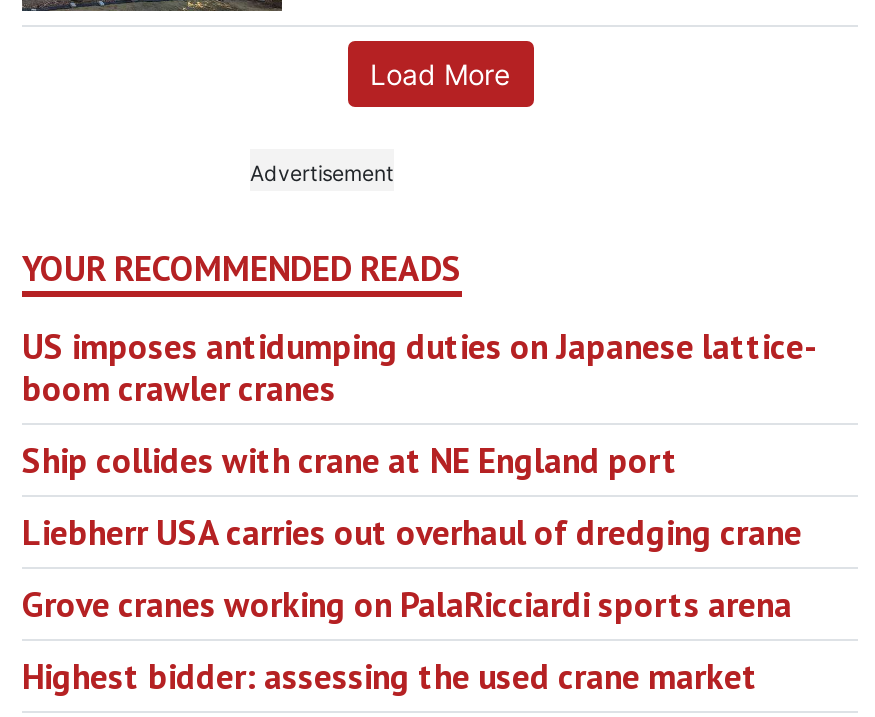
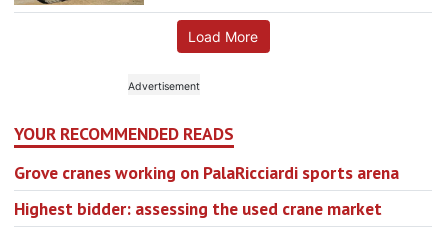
- US imposes antidumping duties on Japanese lattice-
- boom crawler cranes
- Ship collides with crane at NE England port
- Liebherr USA carries out overhaul of dredging crane
